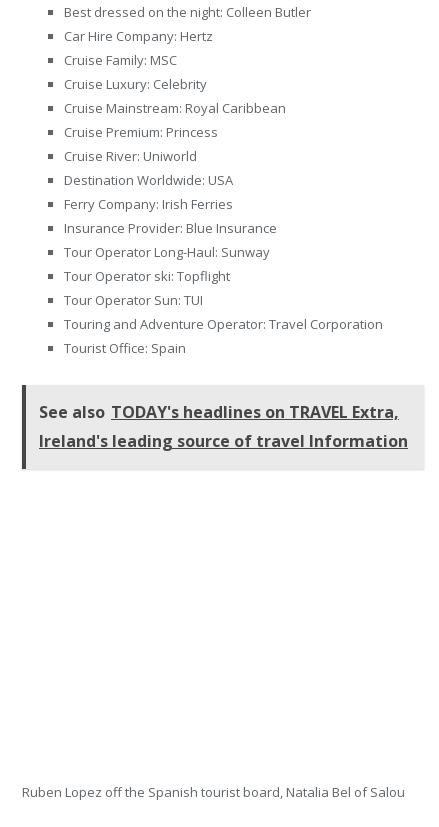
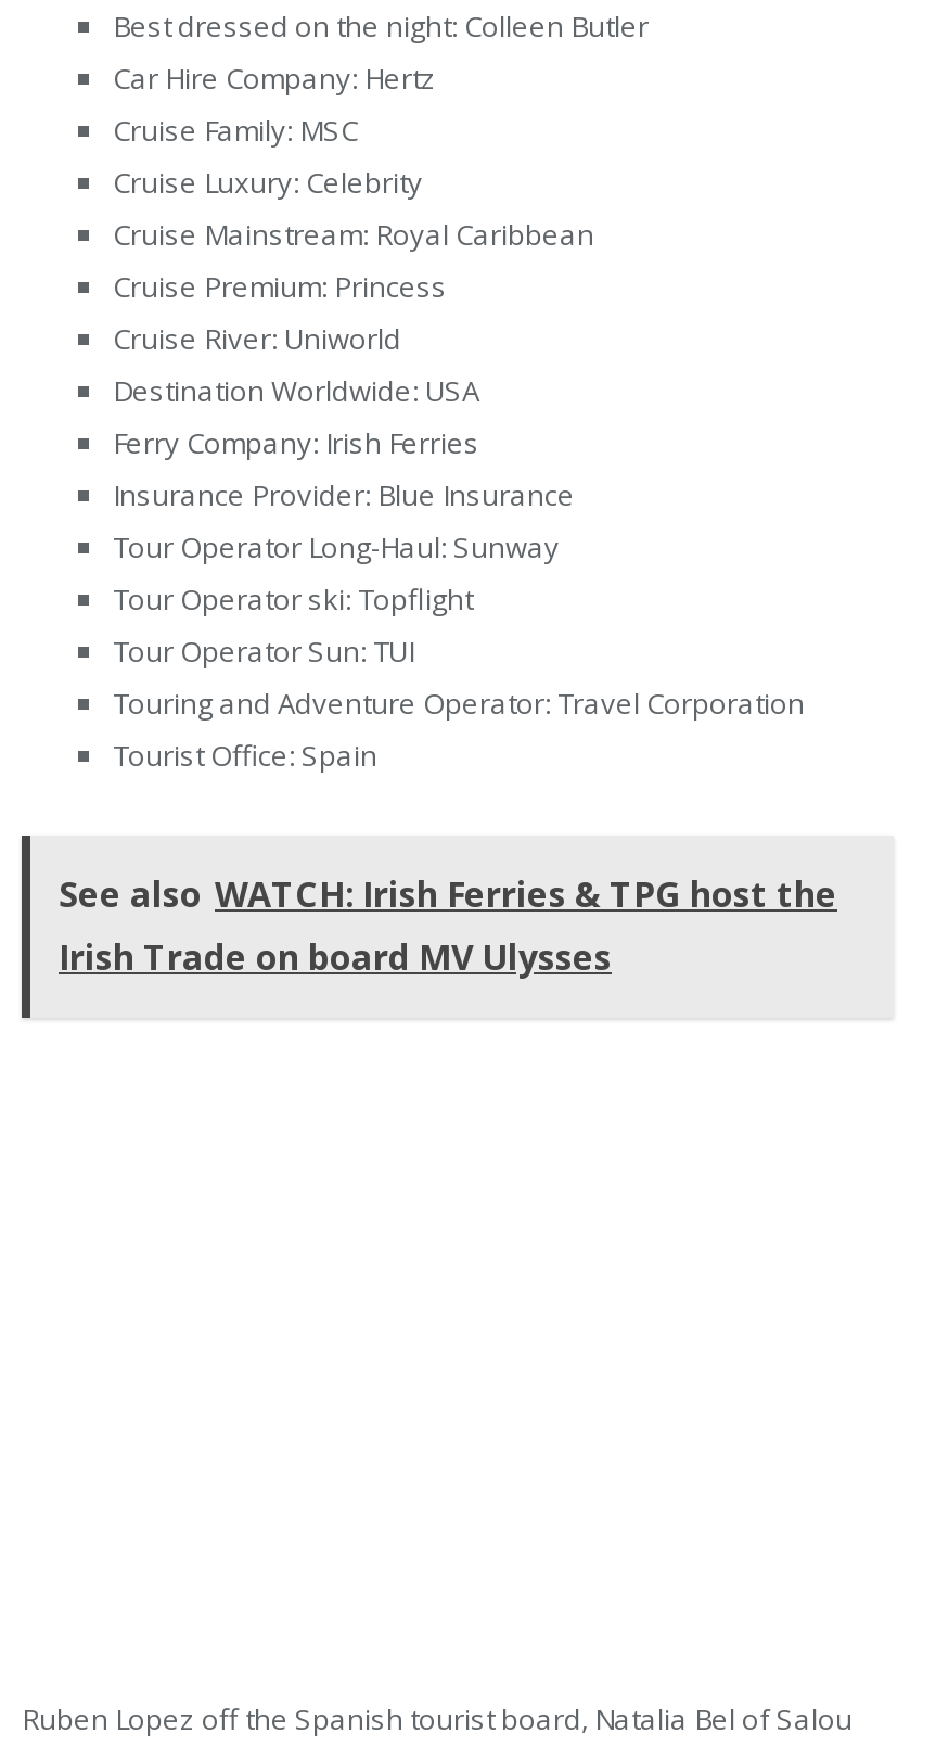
- See also TODAY's headlines on TRAVEL Extra,
- Ireland's leading source of travel Information
+ See also WATCH: Irish Ferries & TPG host the
+ Irish Trade on board MV Ulysses
